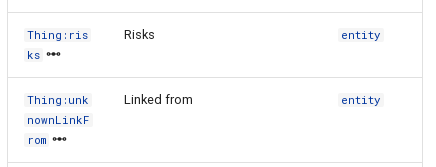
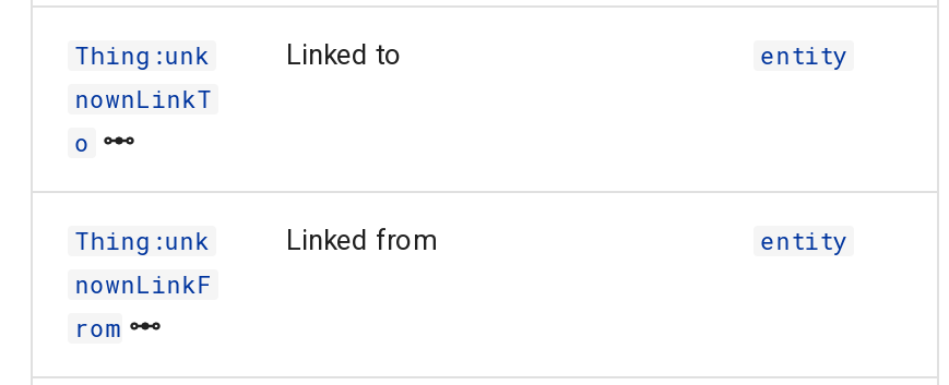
- Thing:ris
- ks
+ Thing:unk
+ nownLinkT
+ o

- Risks
+ Linked to
